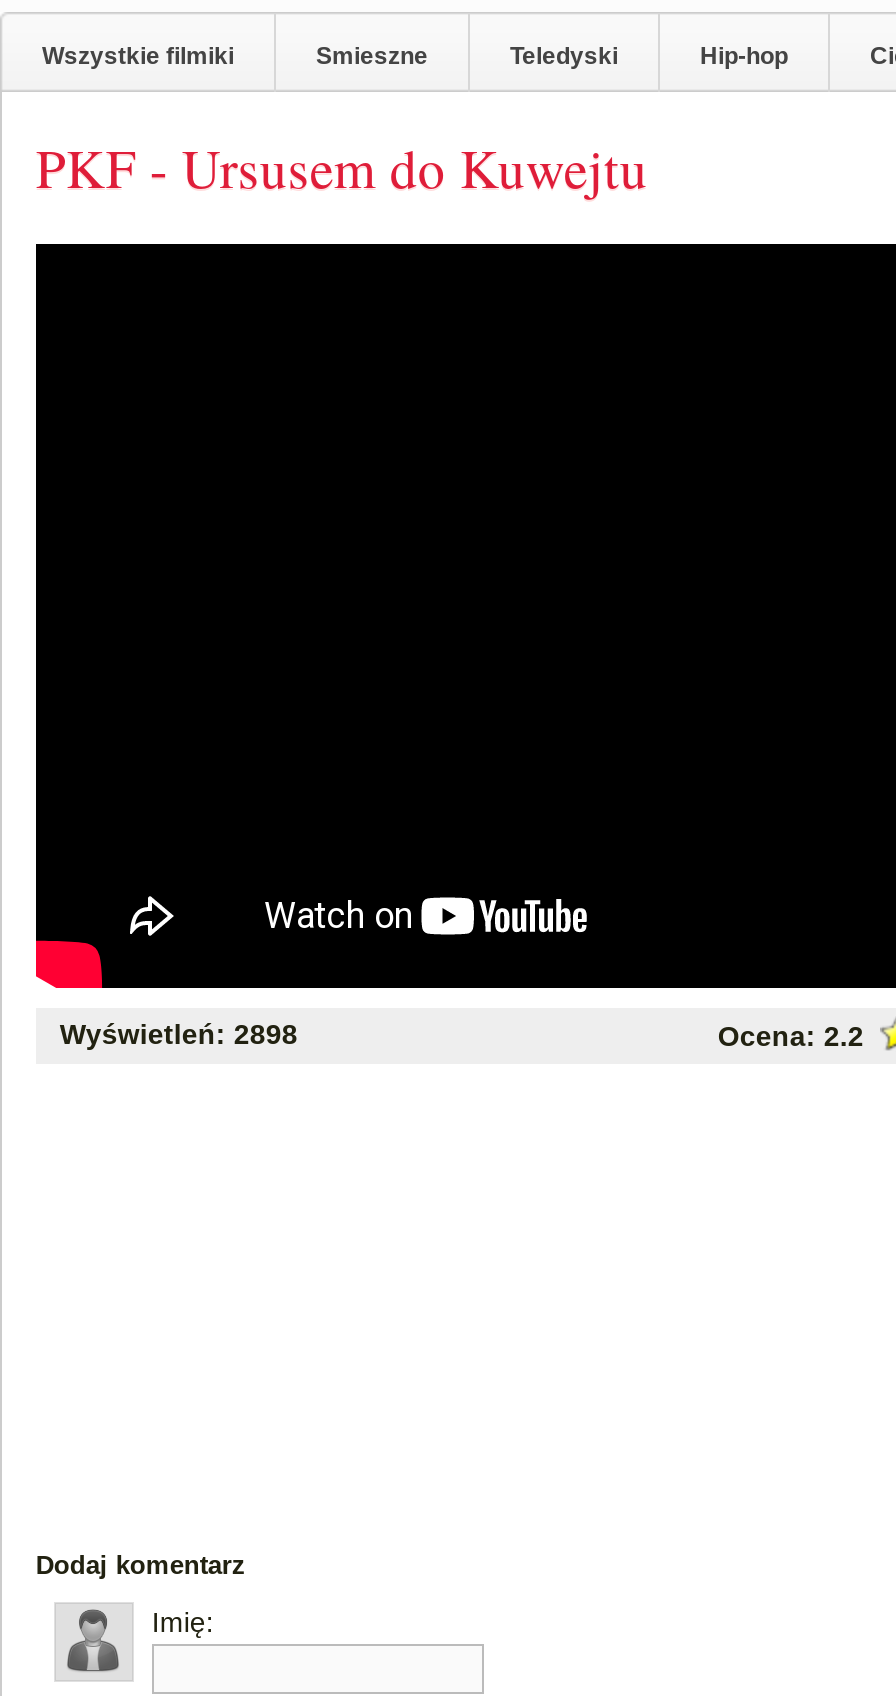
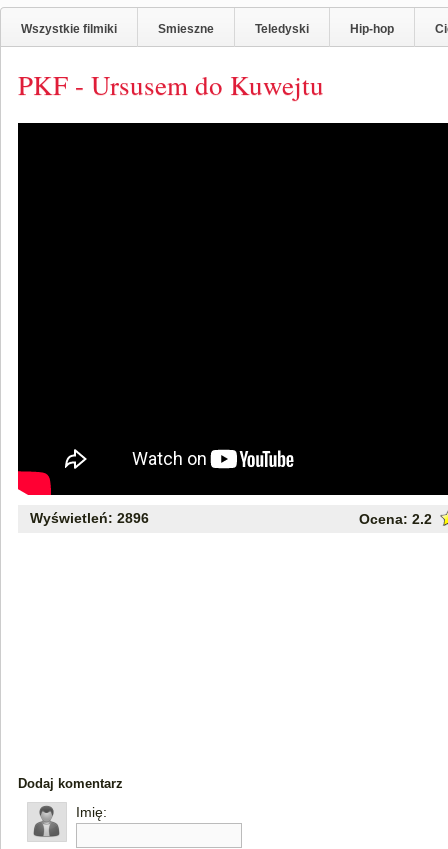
- Wyświetleń: 2898
+ Wyświetleń: 2896
